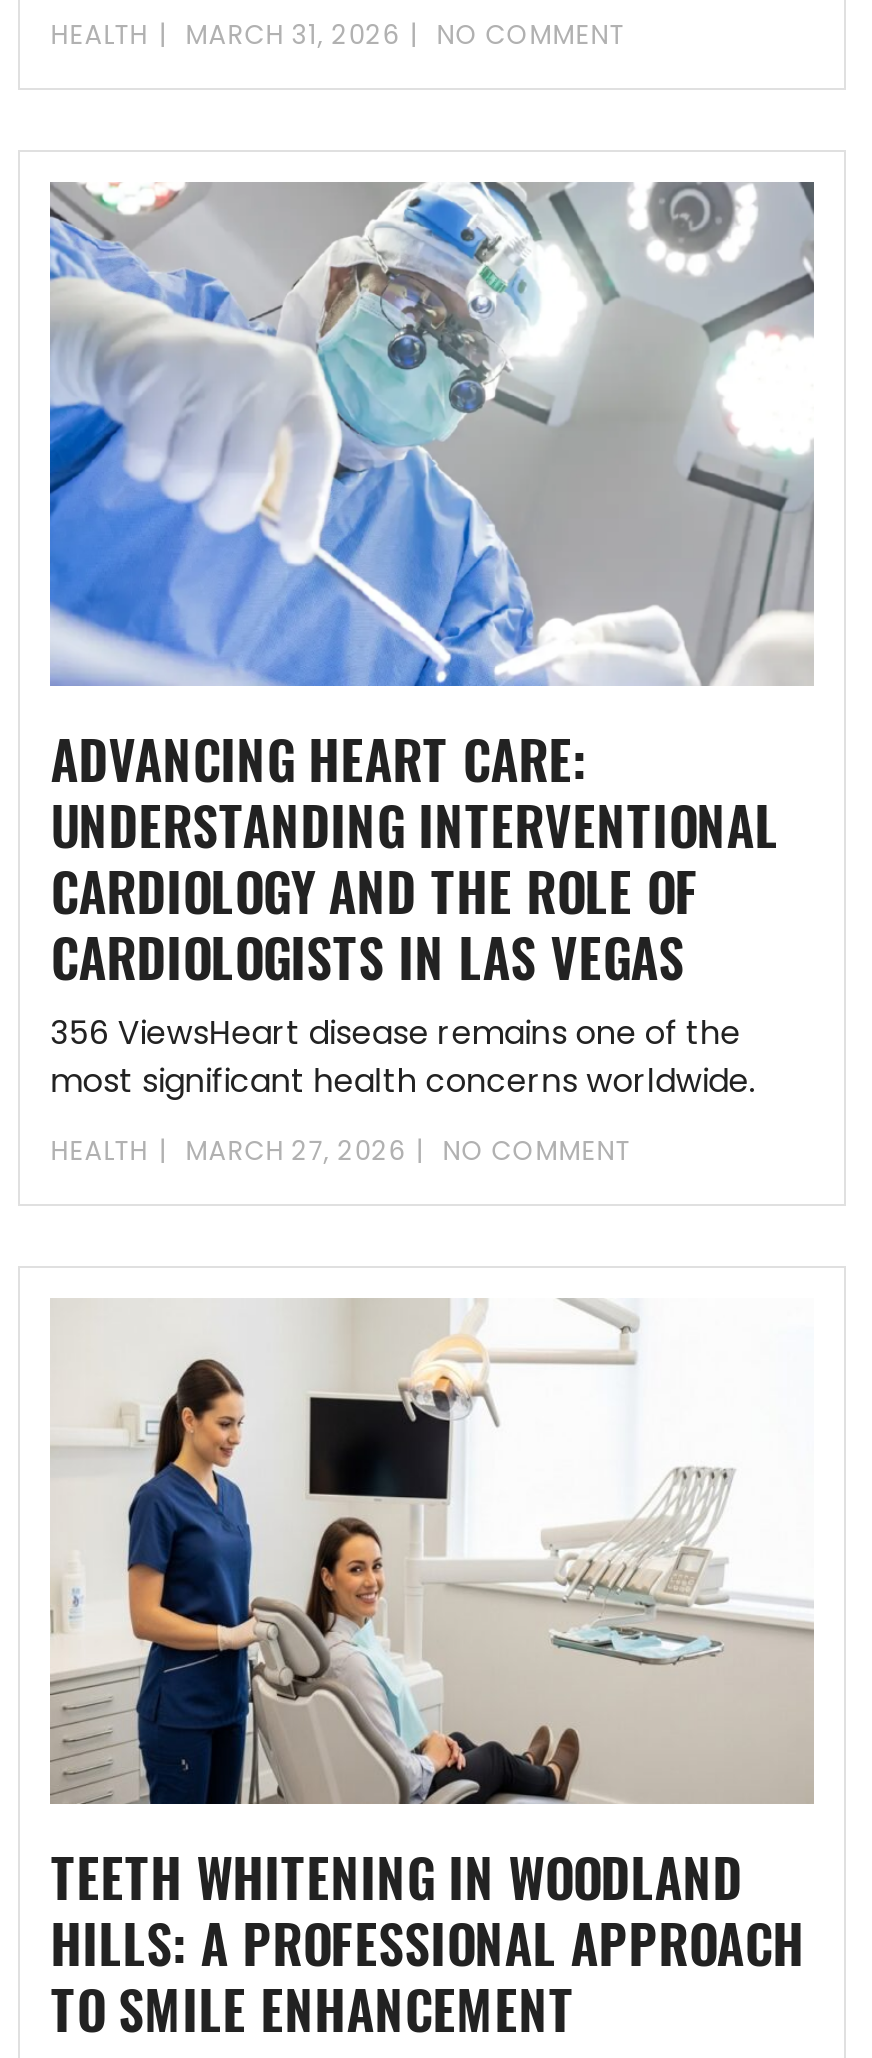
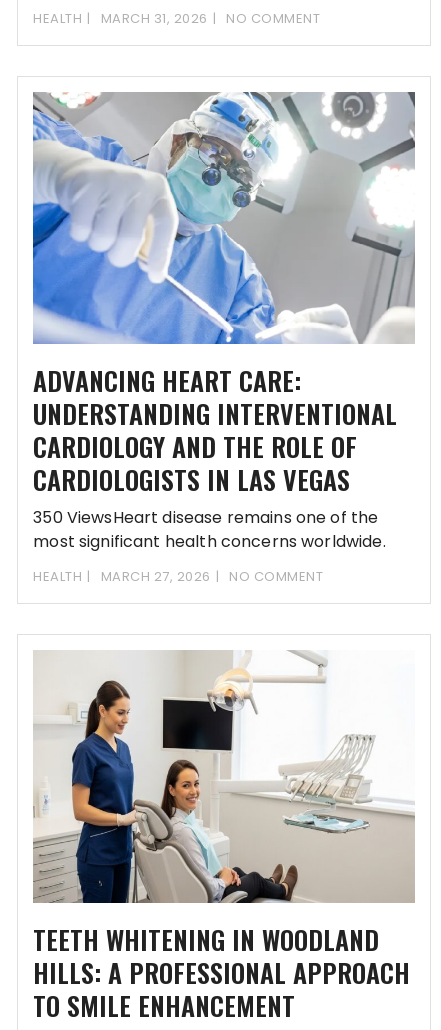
- 356 ViewsHeart disease remains one of the
+ 350 ViewsHeart disease remains one of the
